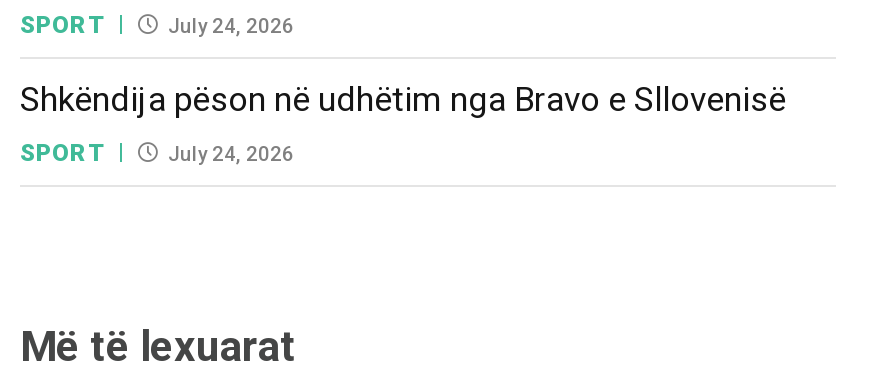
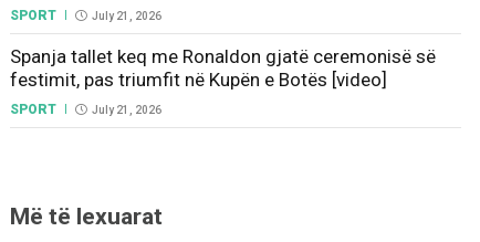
- July 24, 2026
+ July 21, 2026

- Shkëndija pëson në udhëtim nga Bravo e Sllovenisë
+ Spanja tallet keq me Ronaldon gjatë ceremonisë së
+ festimit, pas triumfit në Kupën e Botës [video]

- July 24, 2026
+ July 21, 2026
